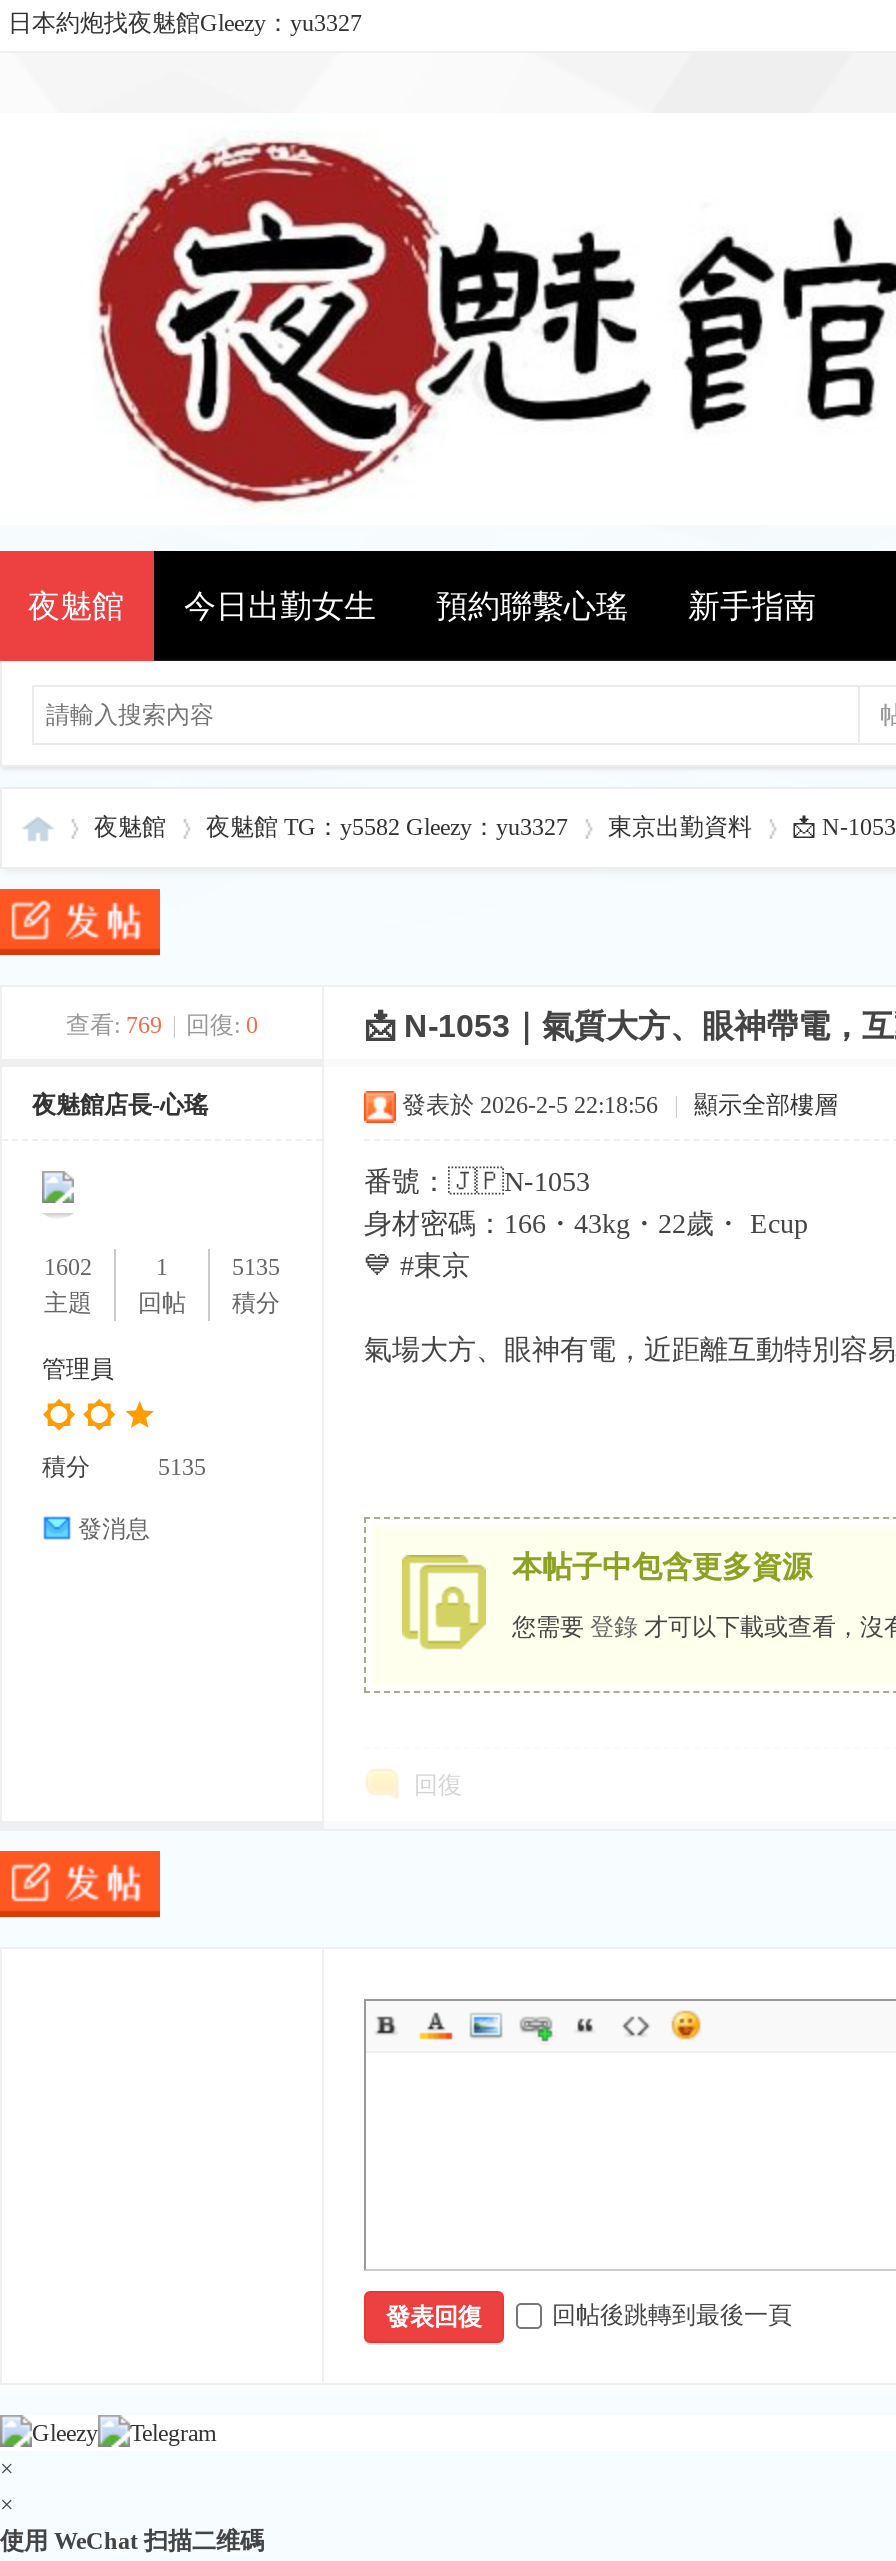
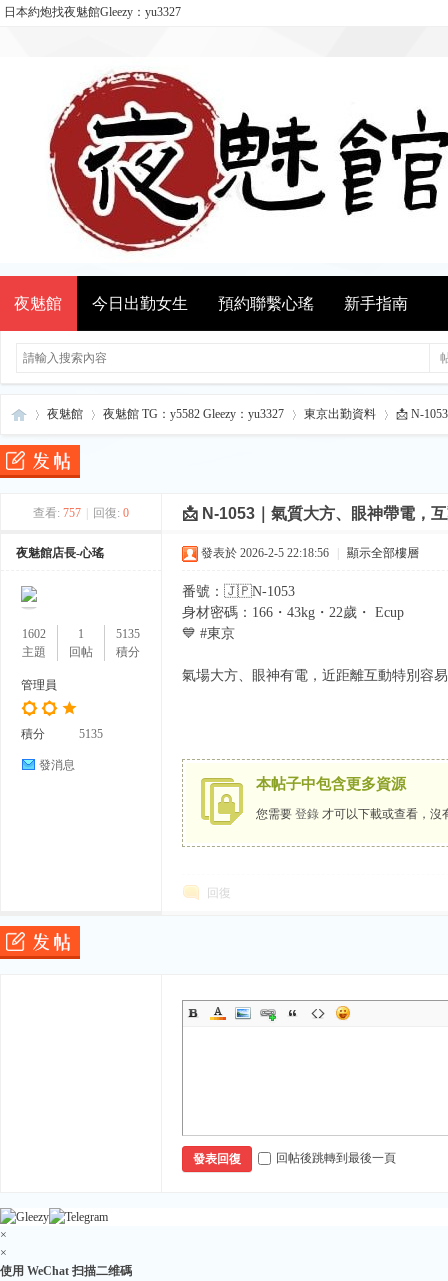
- 查看: 769 回復: 0
+ 查看: 757 回復: 0
